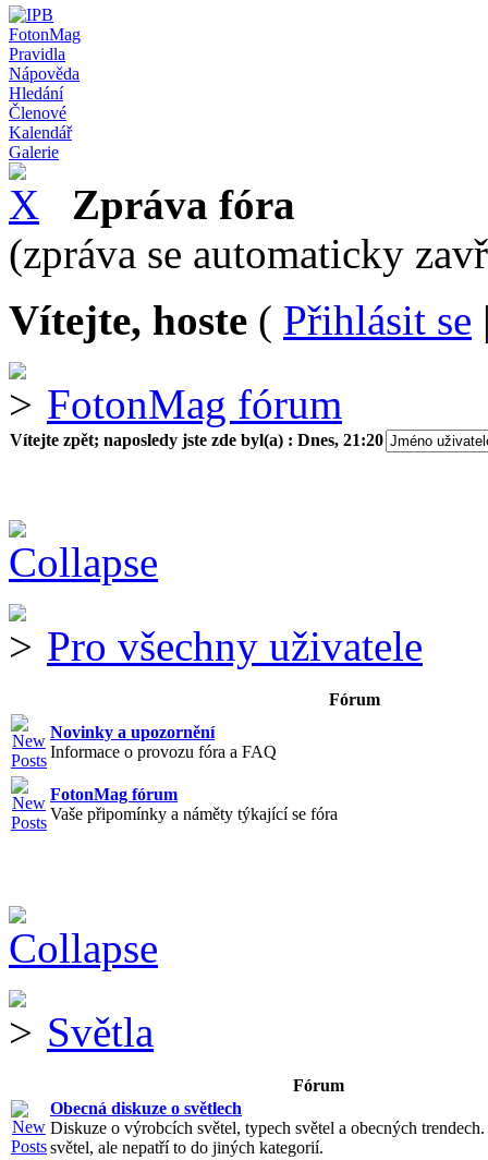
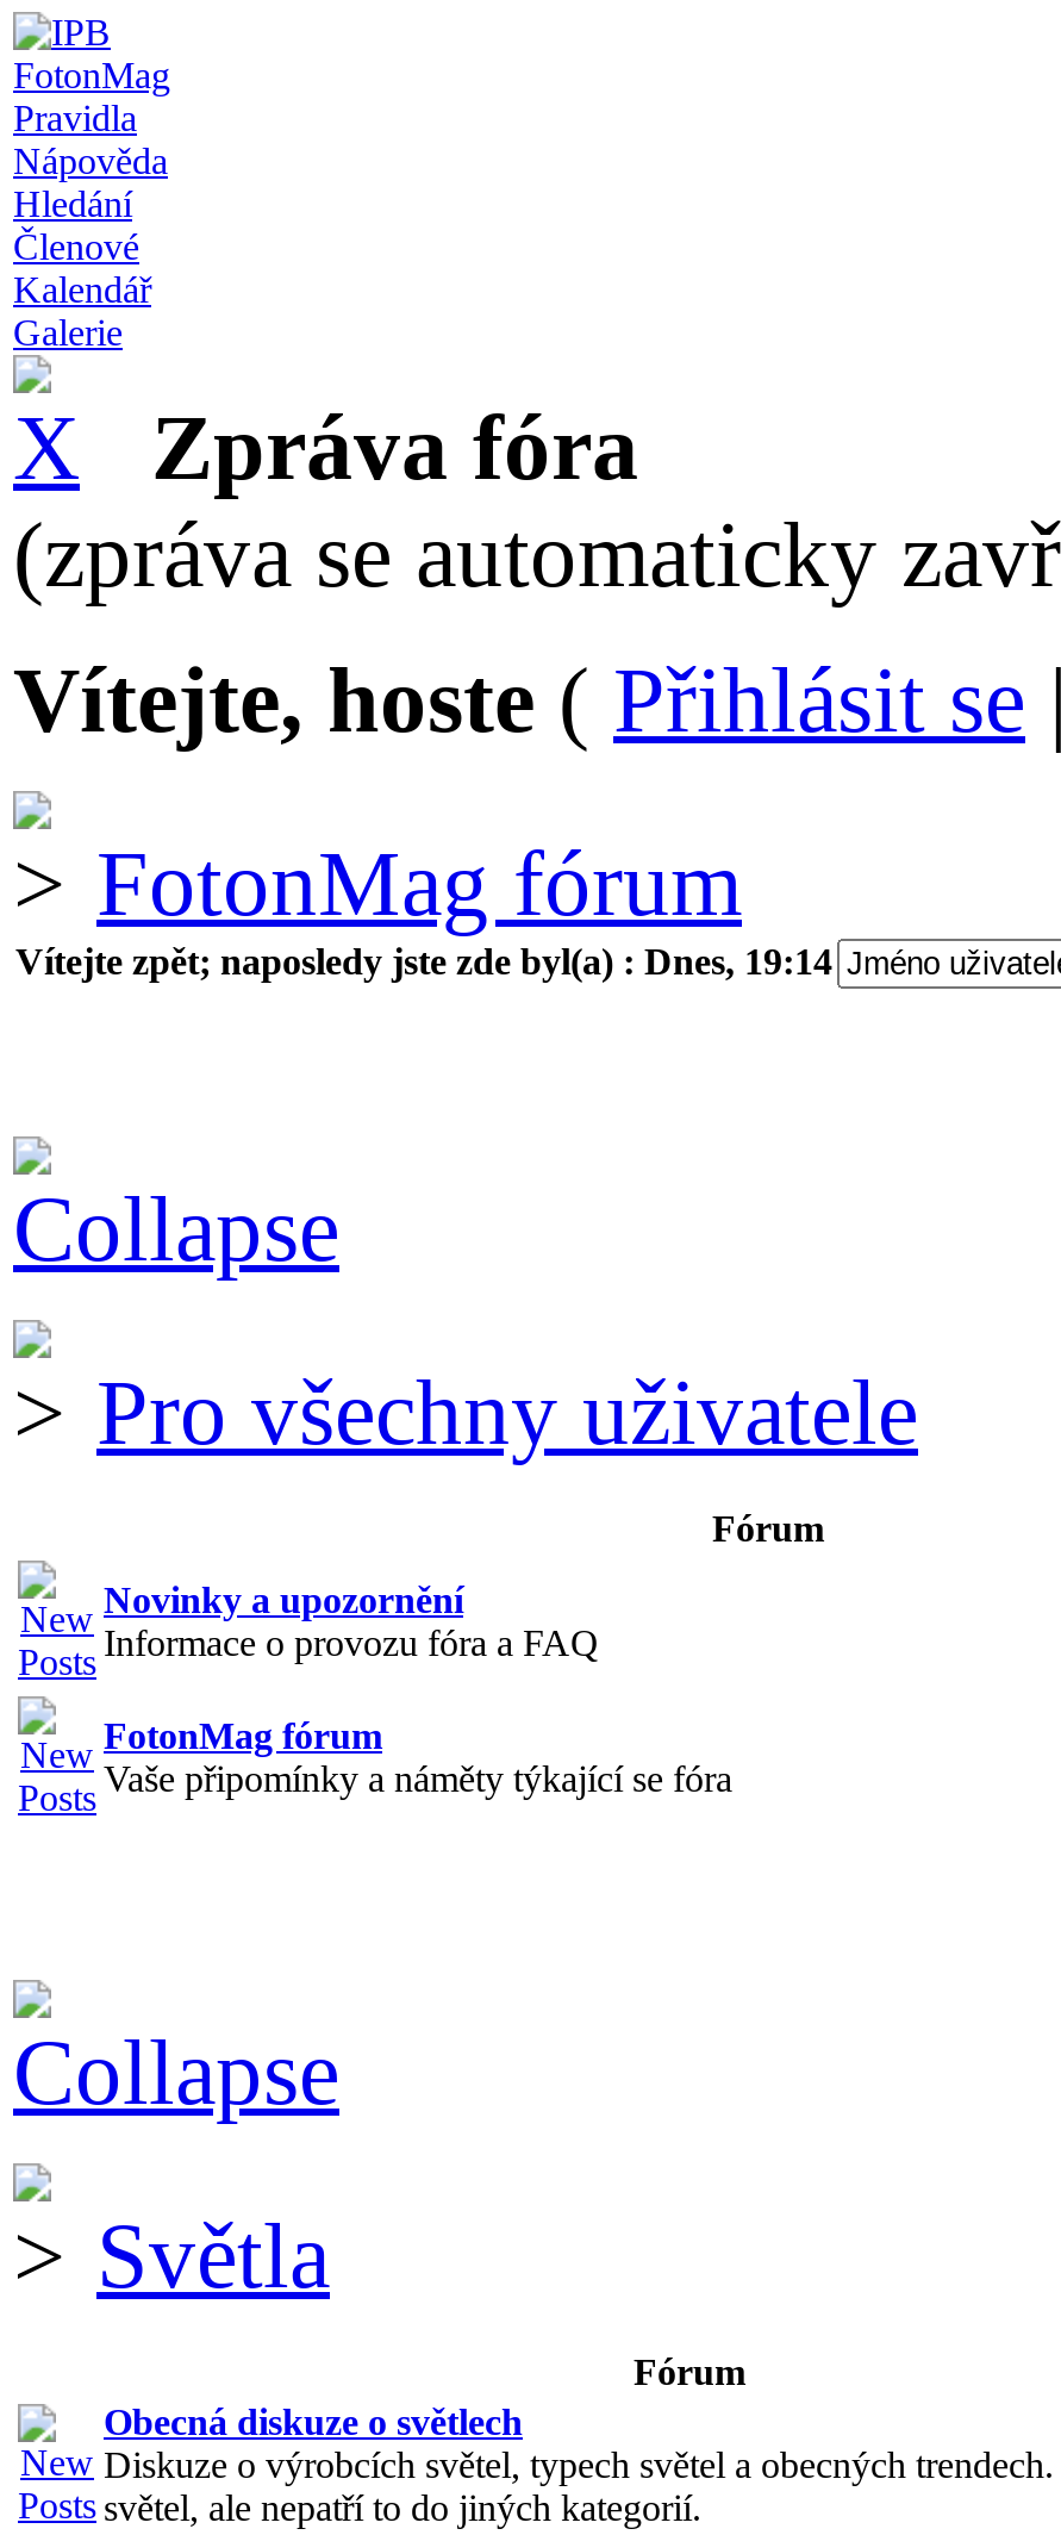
- Vítejte zpět; naposledy jste zde byl(a) : Dnes, 21:20
+ Vítejte zpět; naposledy jste zde byl(a) : Dnes, 19:14
